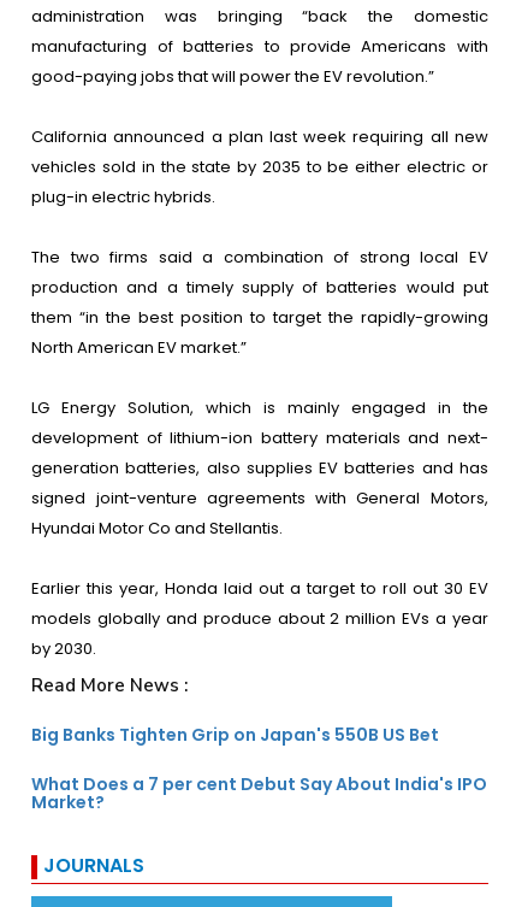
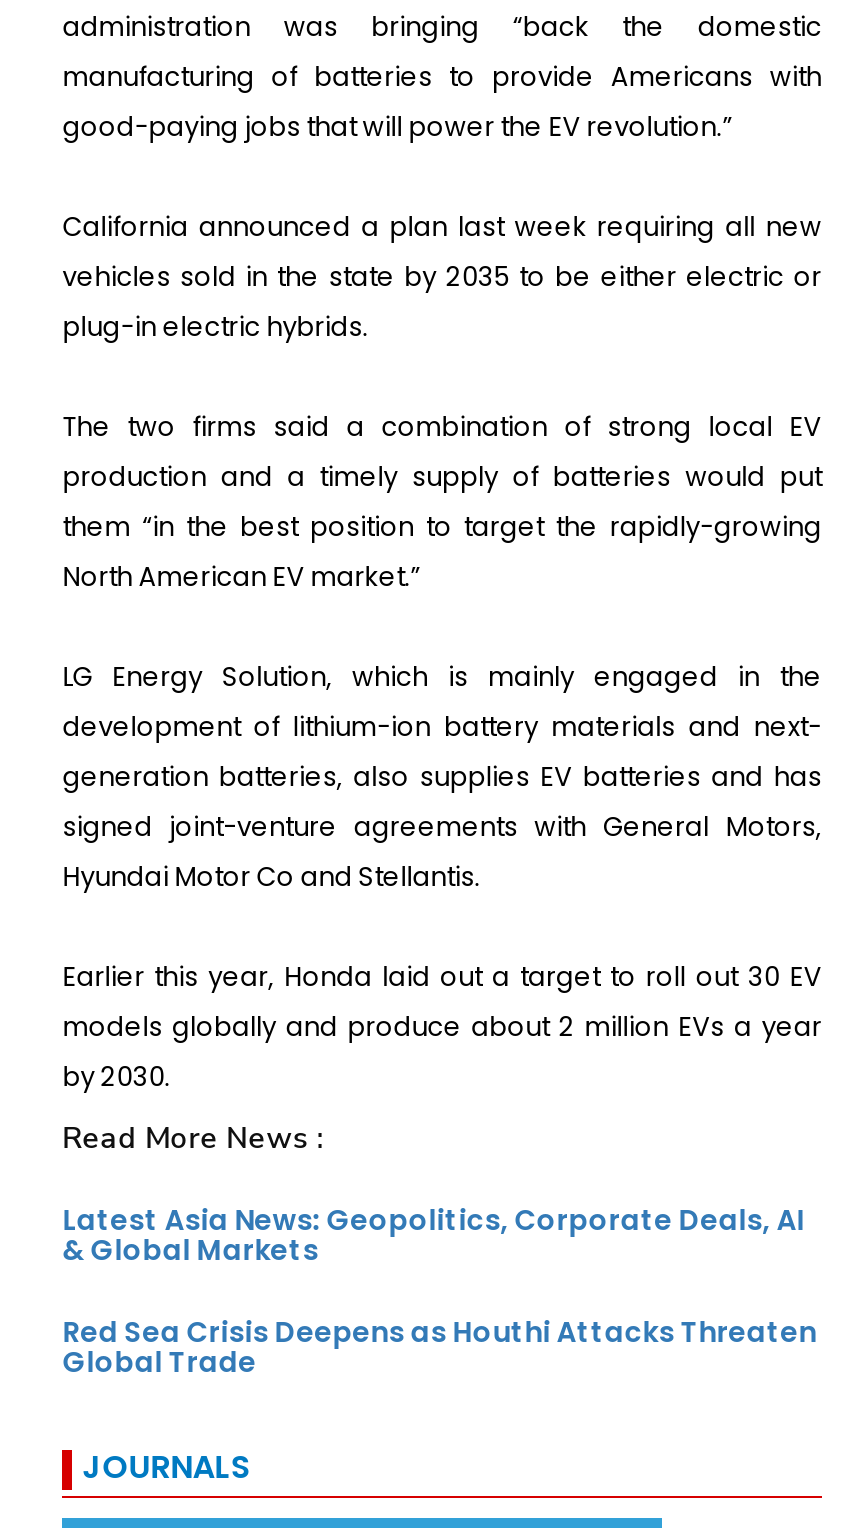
- Big Banks Tighten Grip on Japan's 550B US Bet
+ Latest Asia News: Geopolitics, Corporate Deals, AI
+ & Global Markets

- What Does a 7 per cent Debut Say About India's IPO
- Market?
+ Red Sea Crisis Deepens as Houthi Attacks Threaten
+ Global Trade
